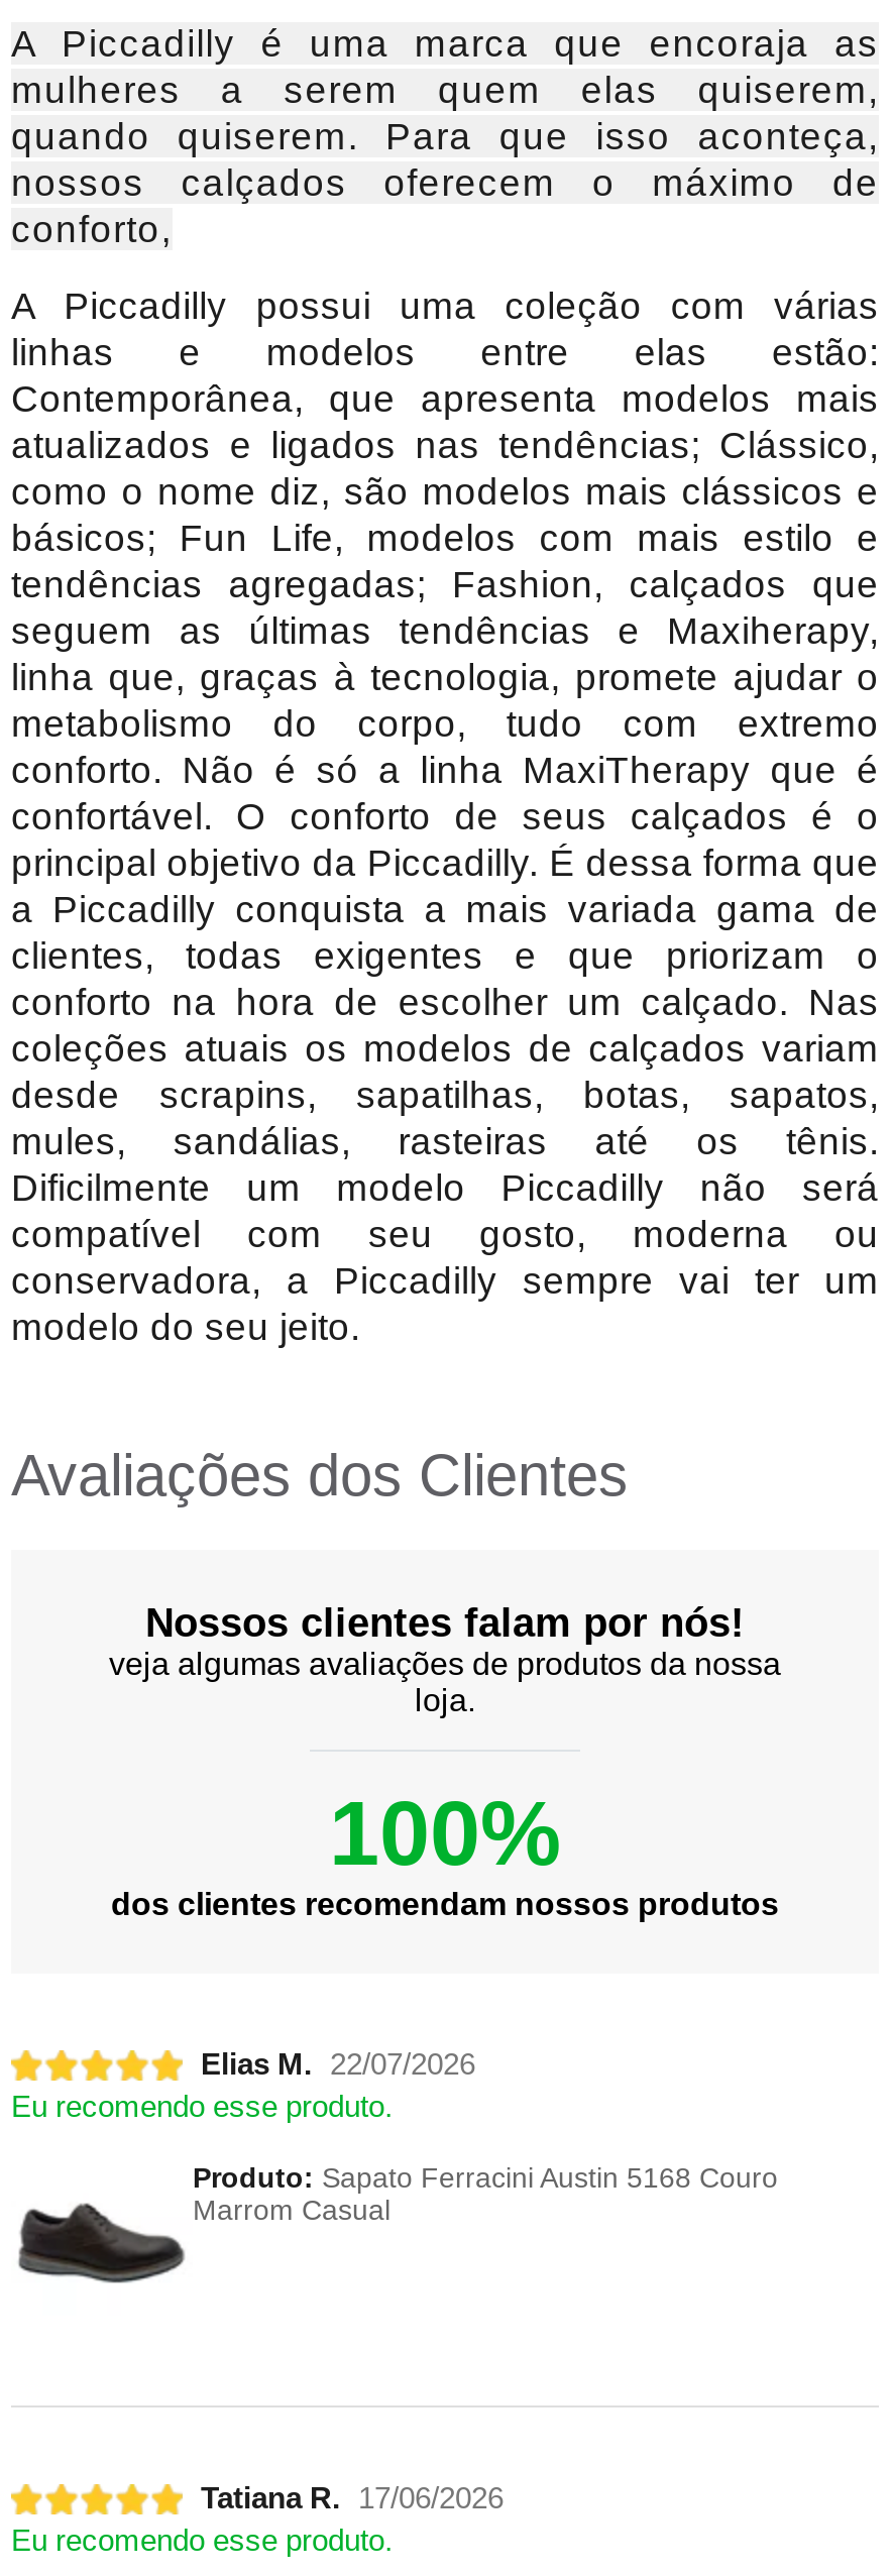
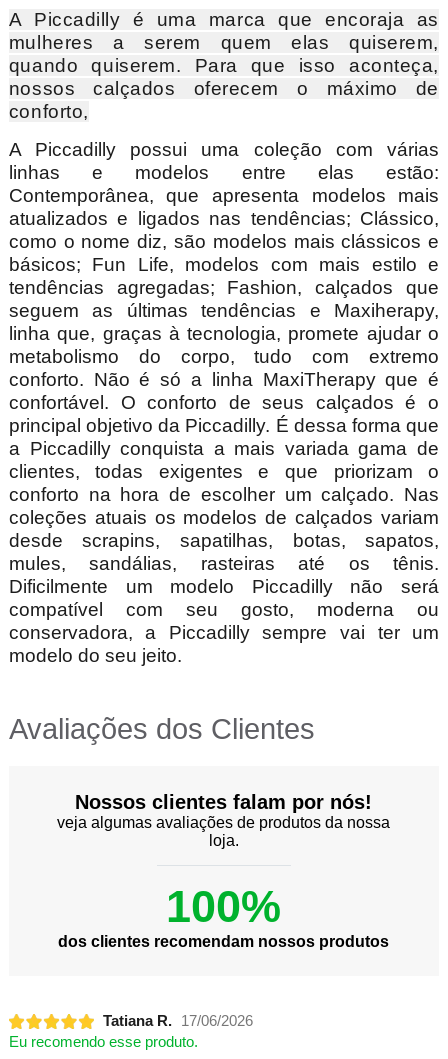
- [image]
- Elias M. 22/07/2026
- Eu recomendo esse produto.
- Produto: Sapato Ferracini Austin 5168 Couro
- Marrom Casual
